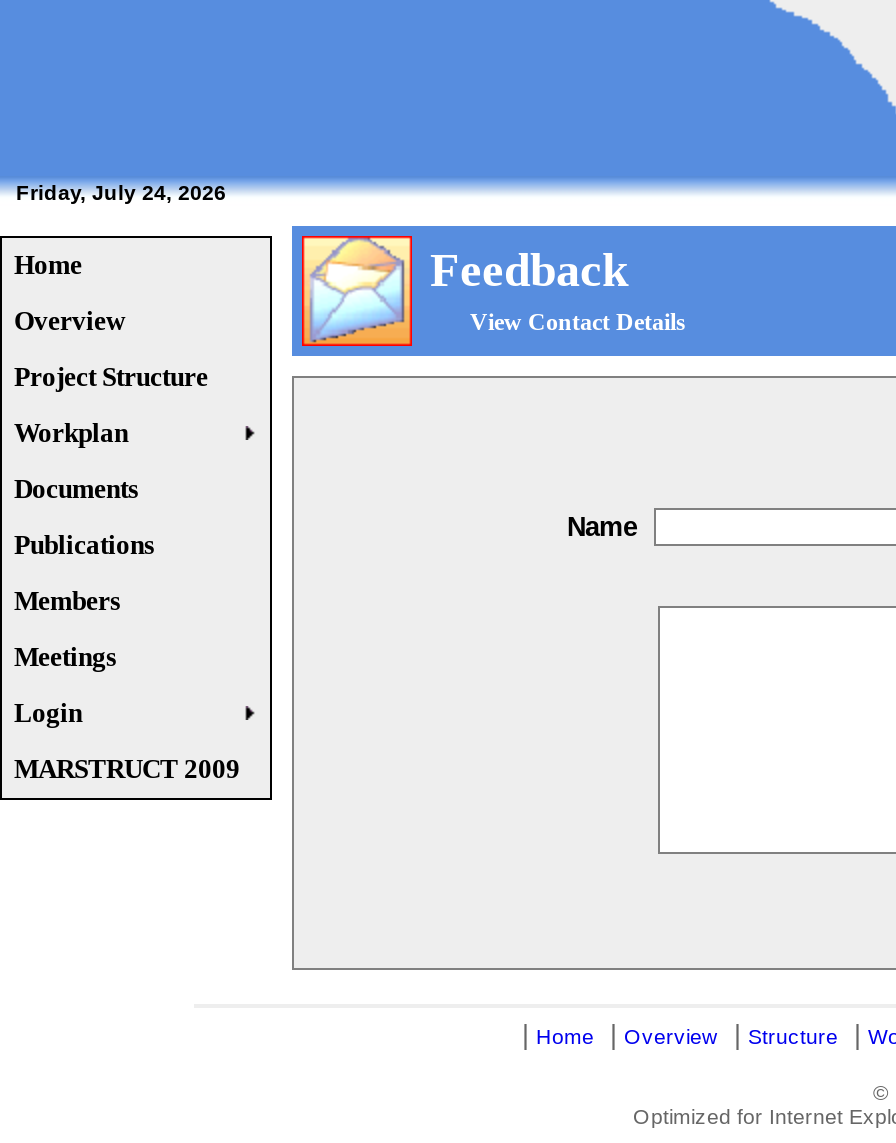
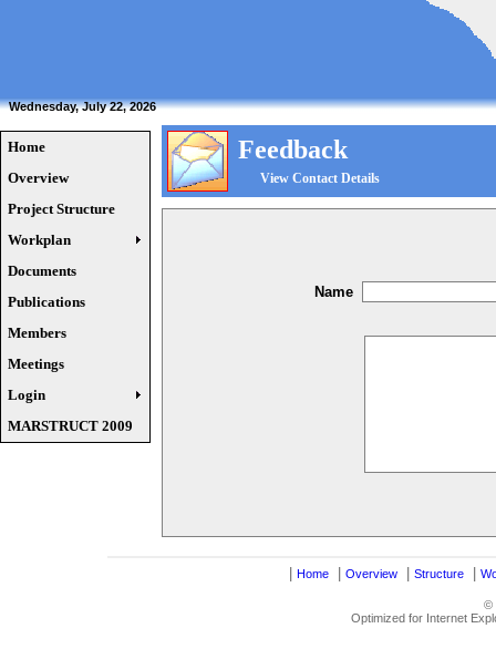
- Friday, July 24, 2026
+ Wednesday, July 22, 2026
